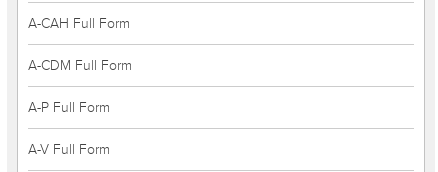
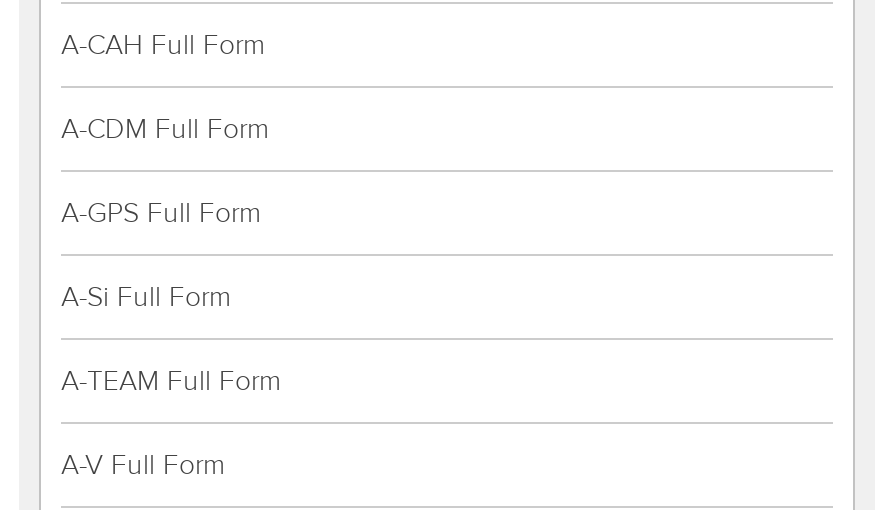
- A-P Full Form
+ A-GPS Full Form
+ A-Si Full Form
+ A-TEAM Full Form
